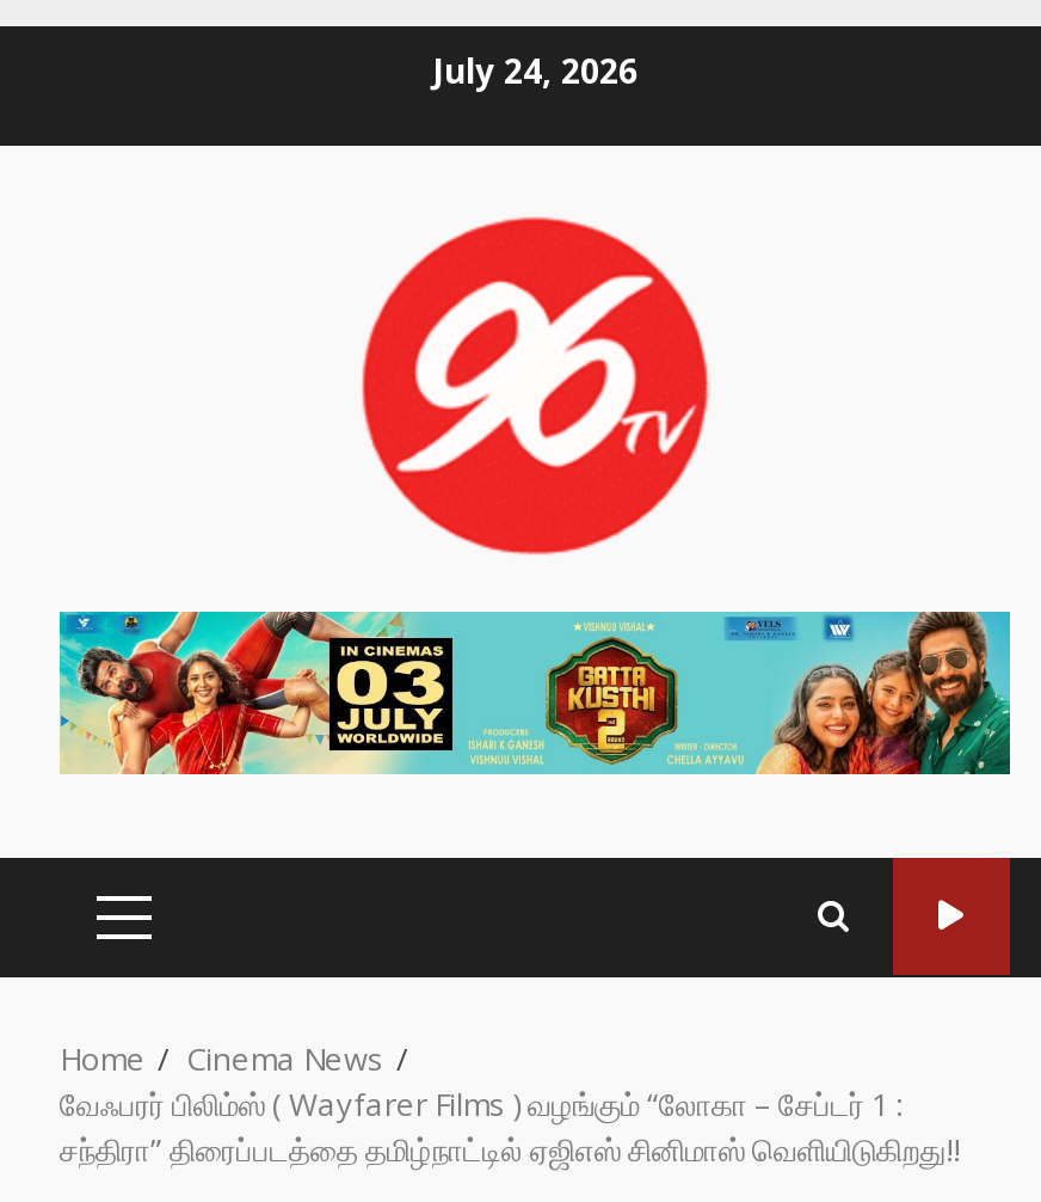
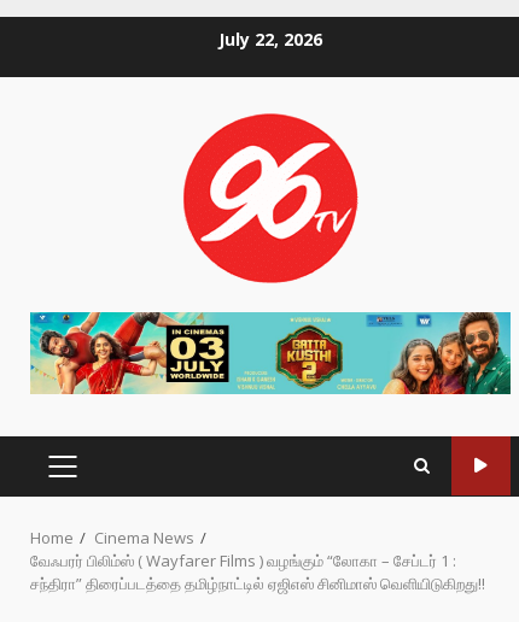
- July 24, 2026
+ July 22, 2026
